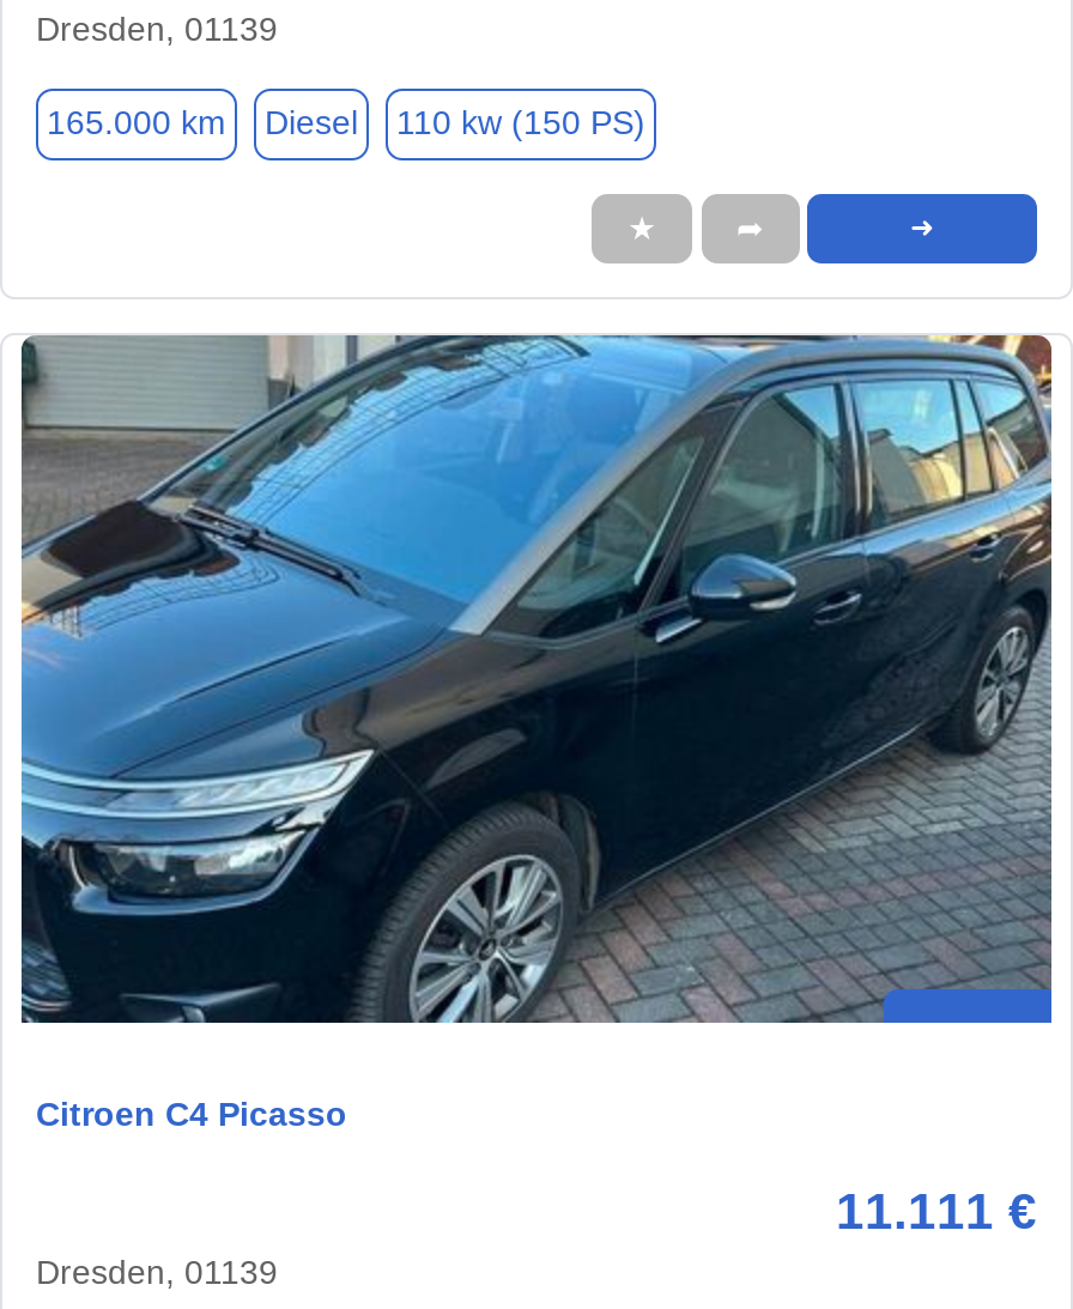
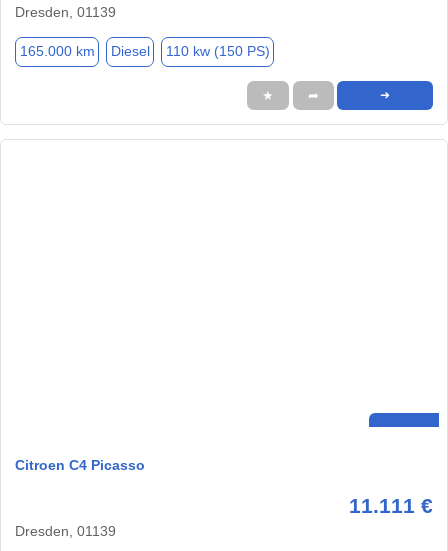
- [image]
